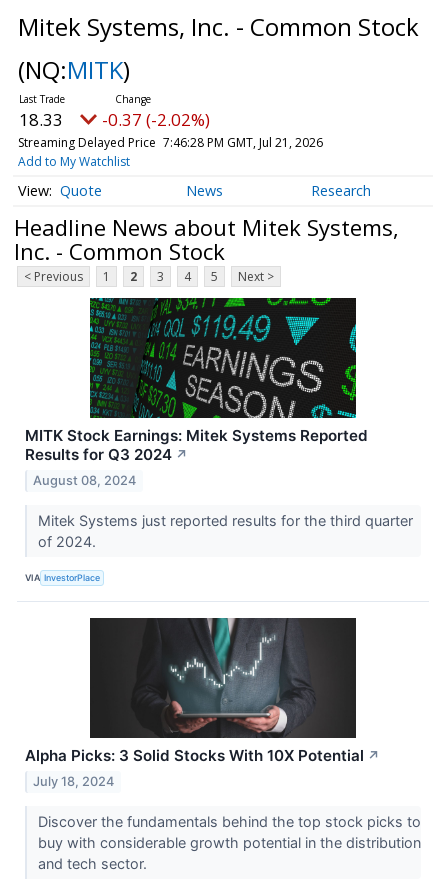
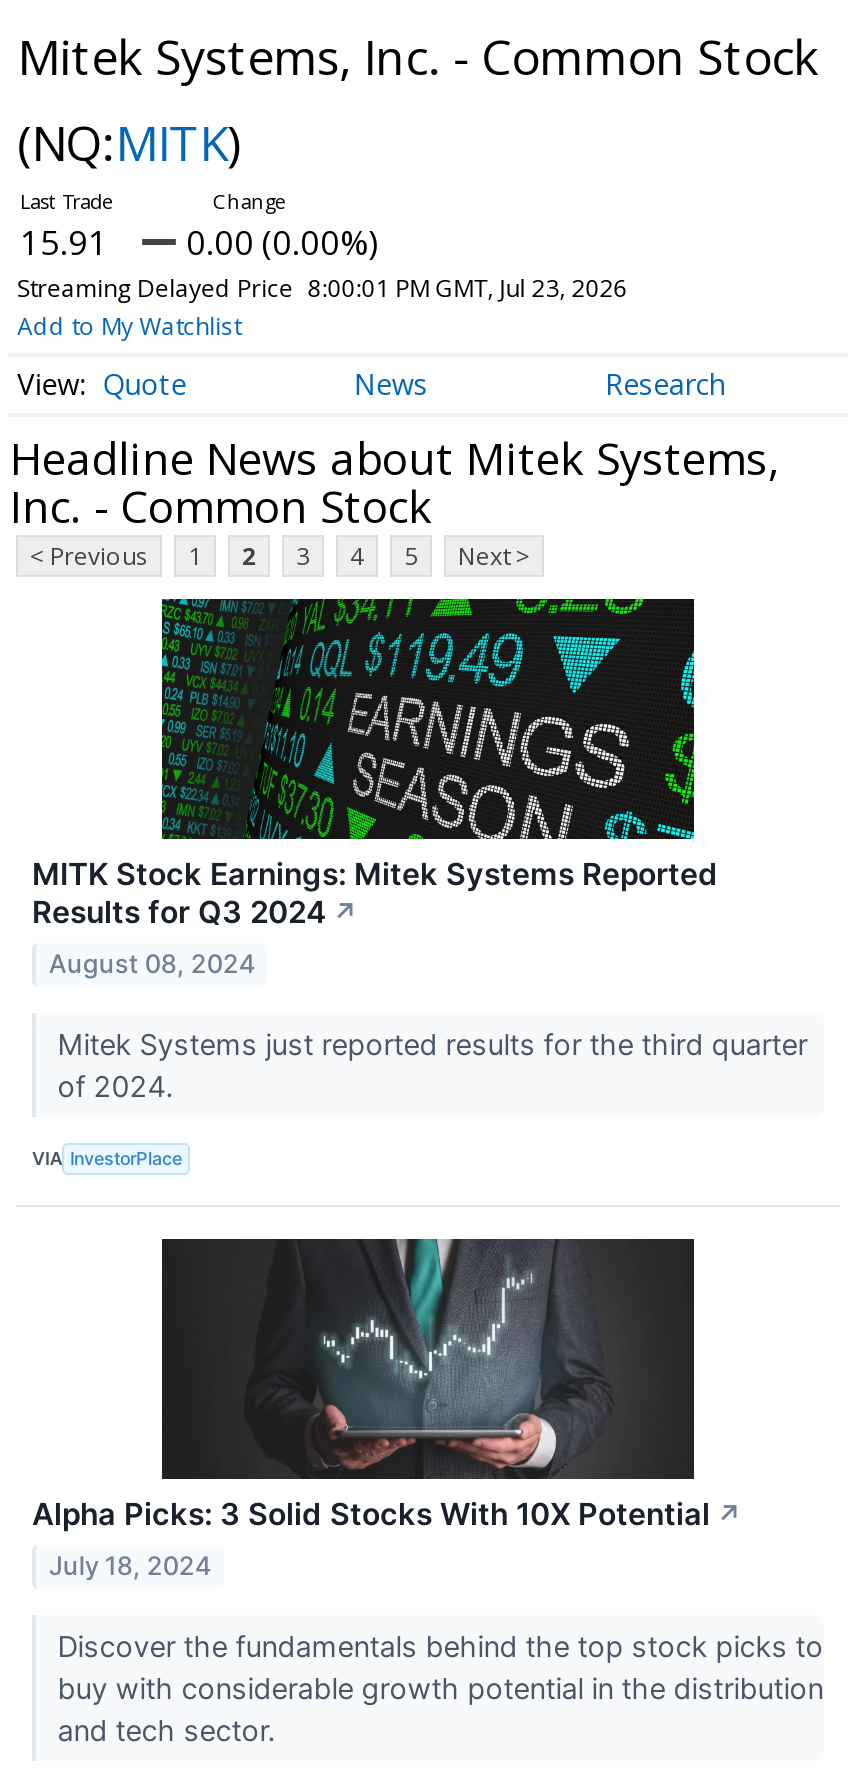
- 18.33
+ 15.91

- -0.37 (-2.02%)
+ 0.00 (0.00%)

- Streaming Delayed Price 7:46:28 PM GMT, Jul 21, 2026
+ Streaming Delayed Price 8:00:01 PM GMT, Jul 23, 2026
